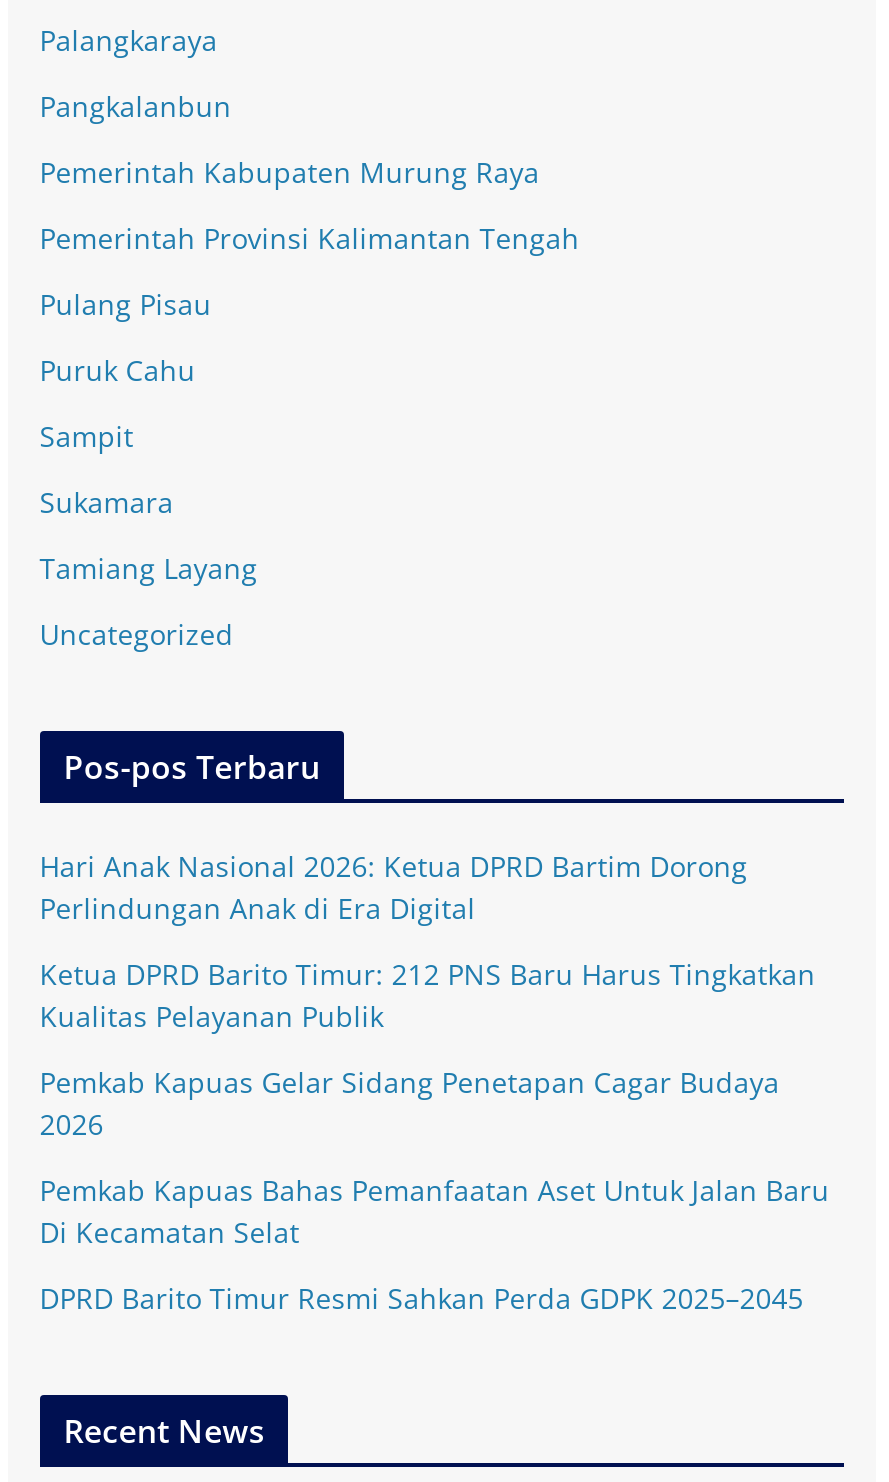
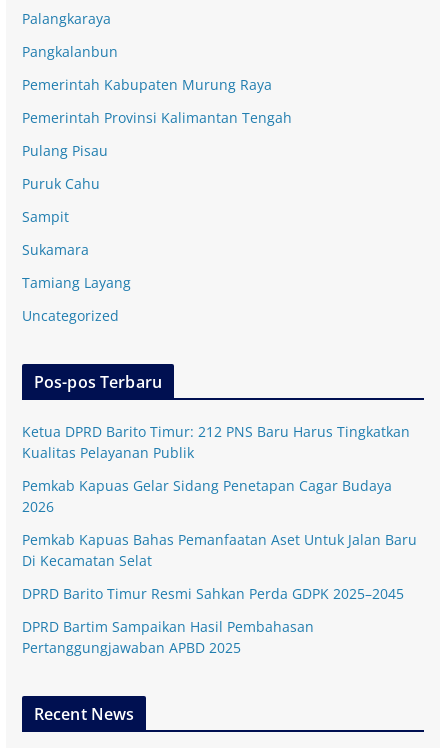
- Hari Anak Nasional 2026: Ketua DPRD Bartim Dorong
- Perlindungan Anak di Era Digital

moved up: Ketua DPRD Barito Timur: 212 PNS Baru Harus Tingkatkan | Kualitas Pelayanan Publik | Pemkab Kapuas Gelar Sidang Penetapan Cagar Budaya | 2026 | Pemkab Kapuas Bahas Pemanfaatan Aset Untuk Jalan Baru | Di Kecamatan Selat | DPRD Barito Timur Resmi Sahkan Perda GDPK 2025–2045

+ DPRD Bartim Sampaikan Hasil Pembahasan
+ Pertanggungjawaban APBD 2025
